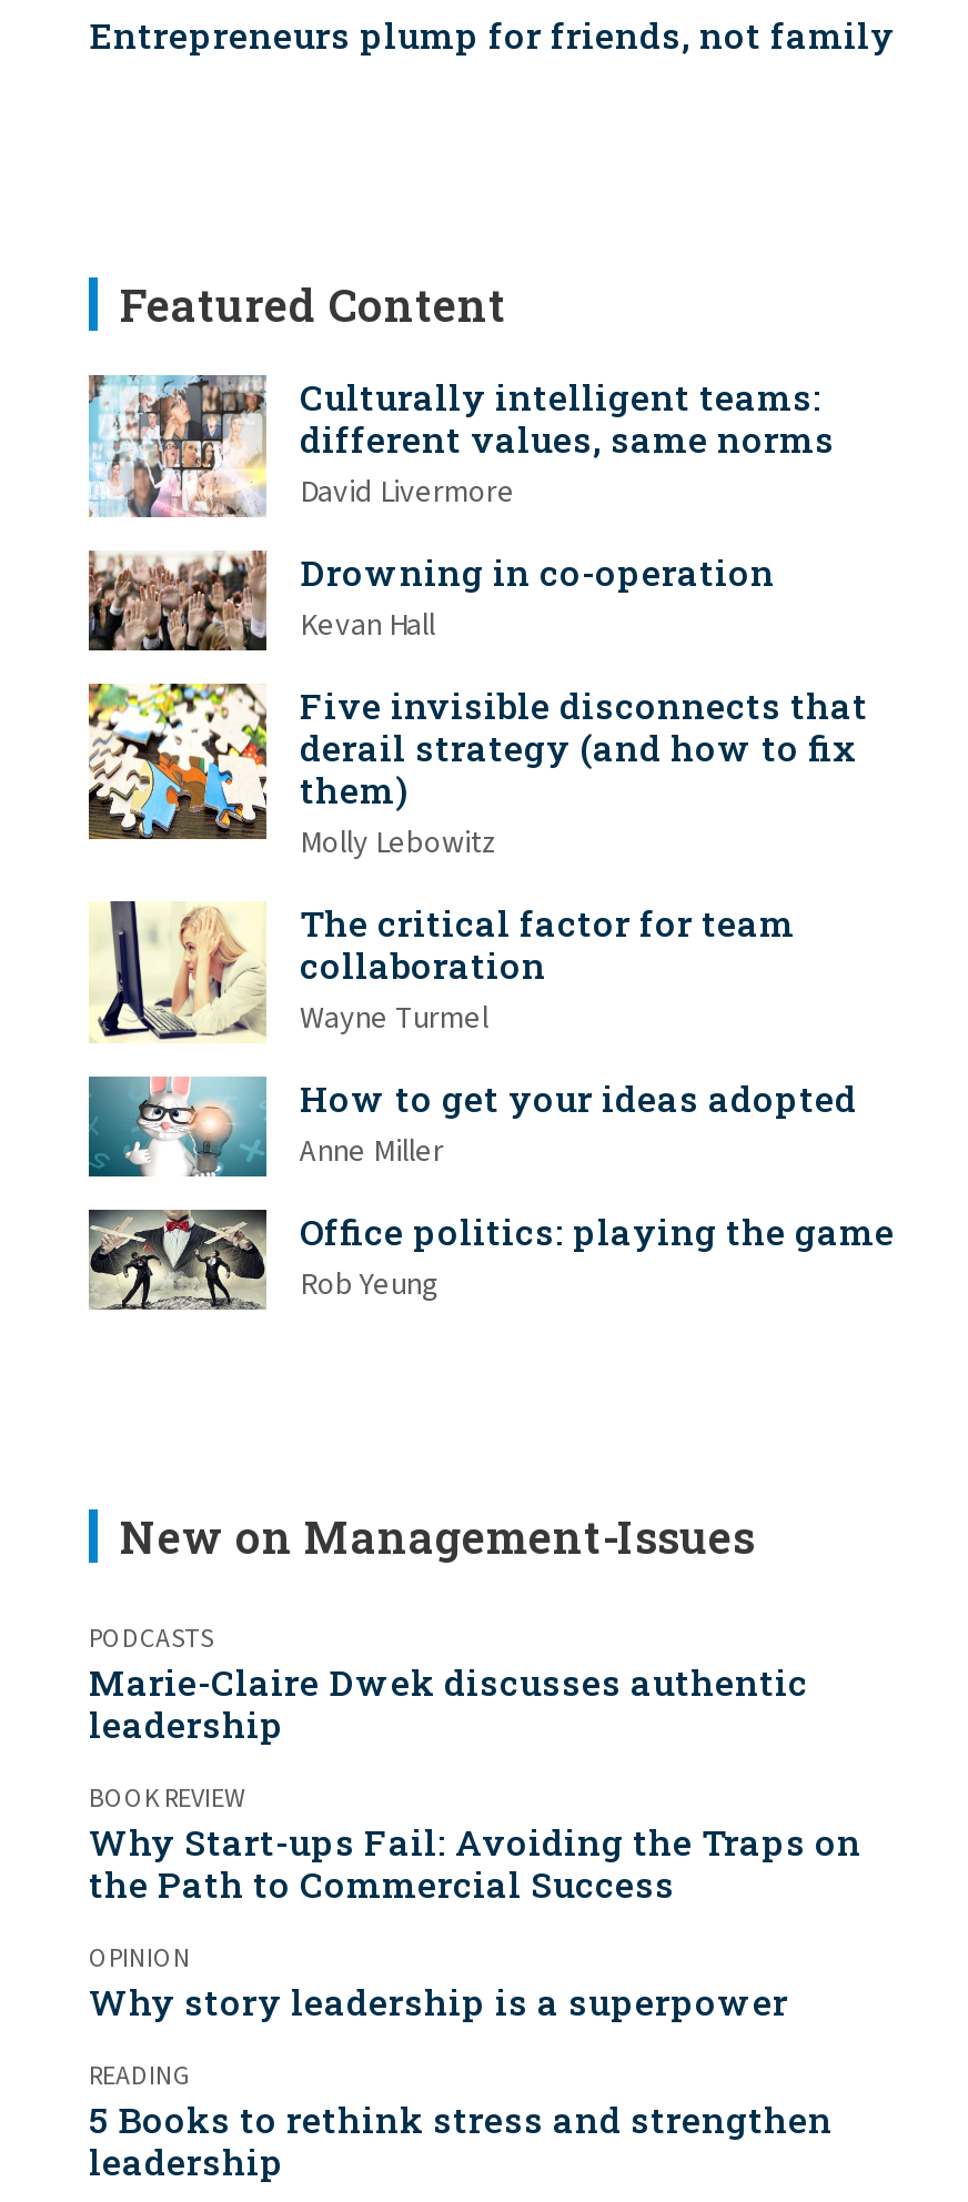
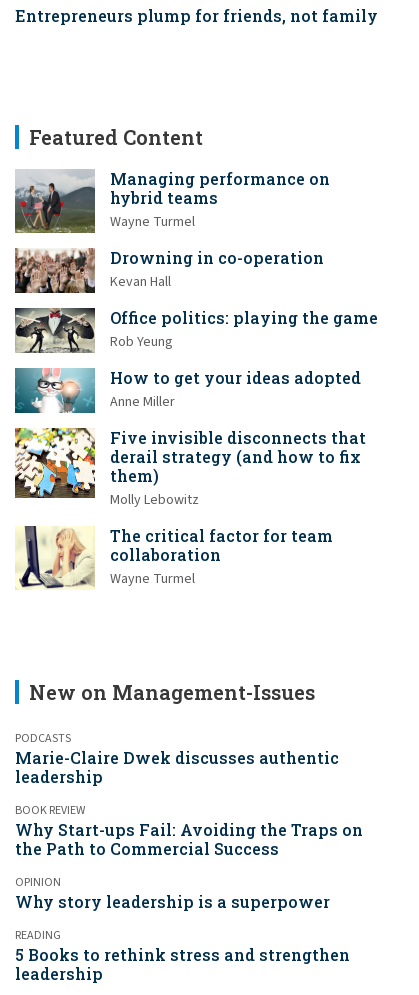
- [image]
- Culturally intelligent teams:
- different values, same norms
- David Livermore
+ [image]
+ Managing performance on
+ hybrid teams
+ Wayne Turmel

moved down: [image] | Five invisible disconnects that | derail strategy (and how to fix | them) | Molly Lebowitz | The critical factor for team | collaboration | Wayne Turmel

moved up: [image] | Office politics: playing the game | Rob Yeung | How to get your ideas adopted | Anne Miller
